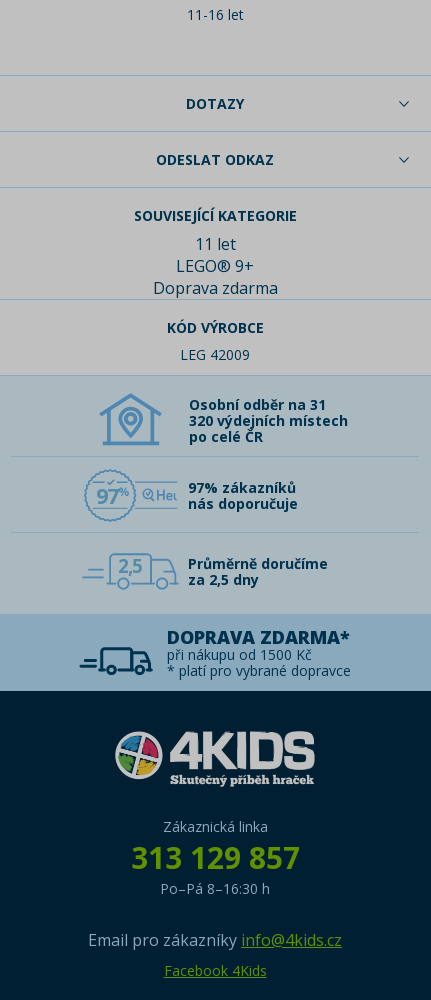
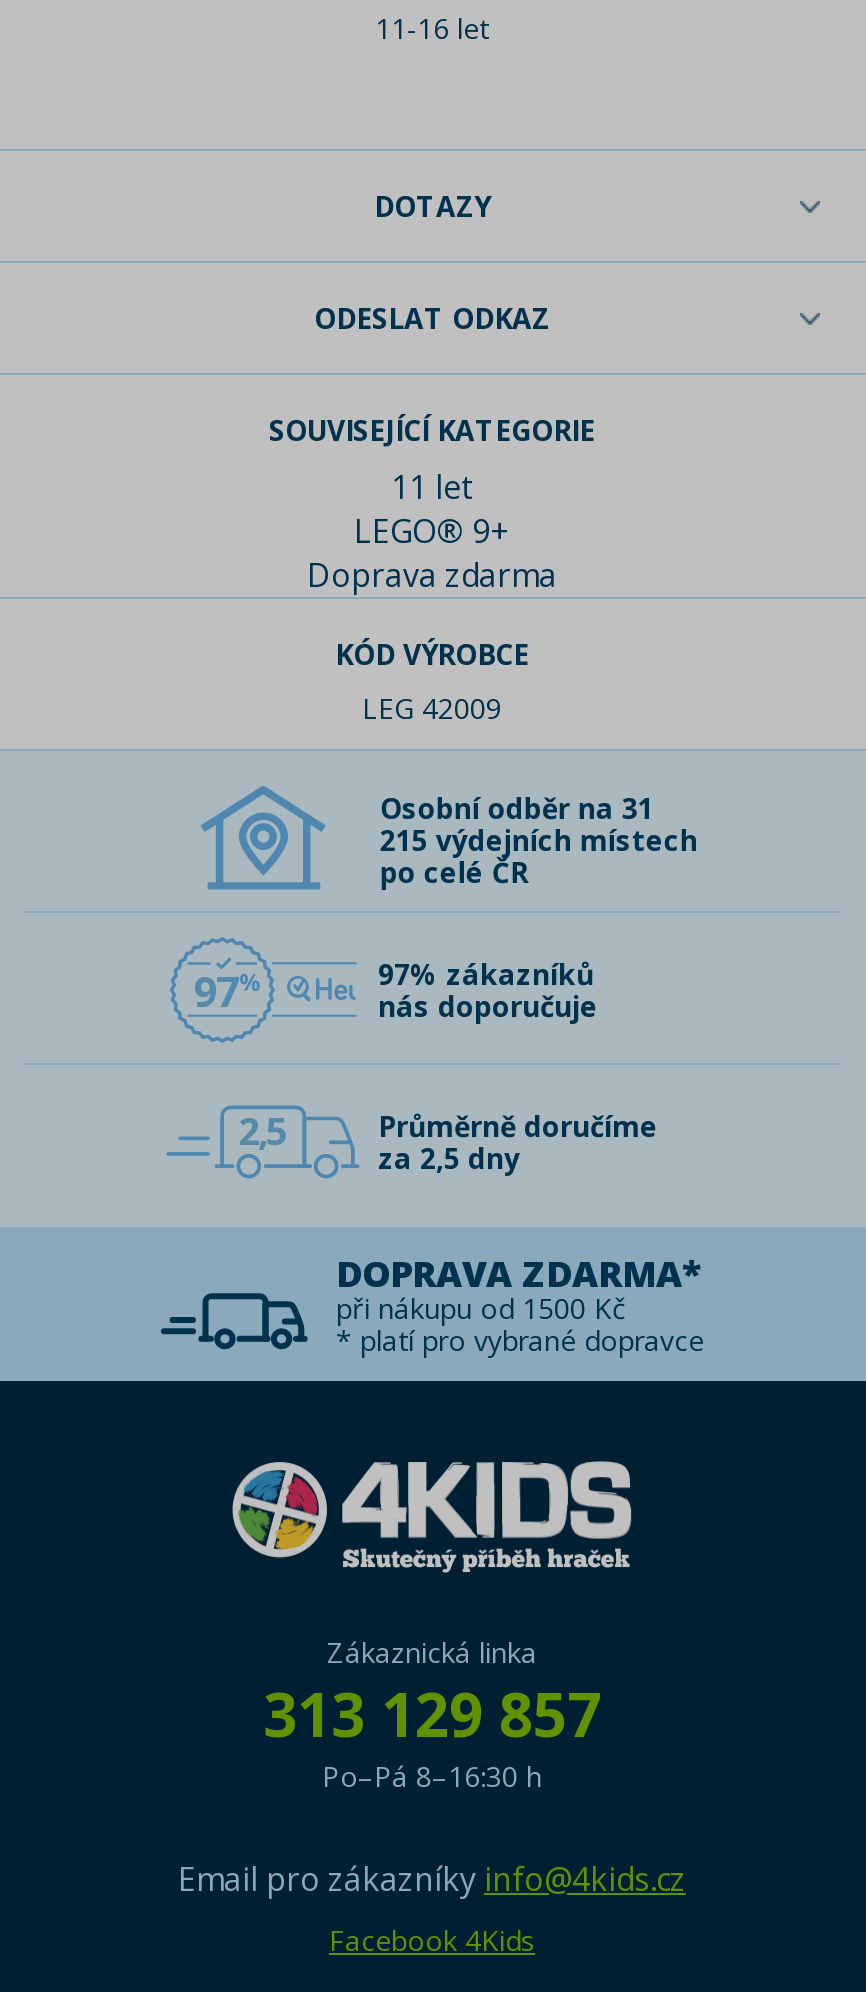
- 320 výdejních místech
+ 215 výdejních místech
